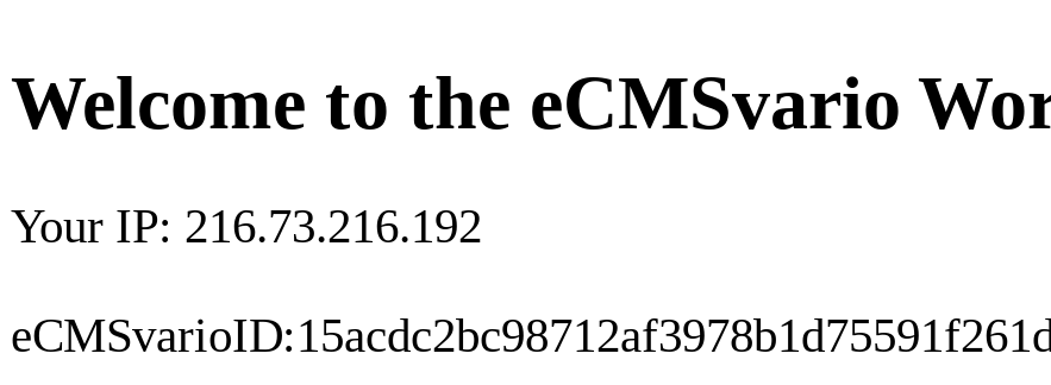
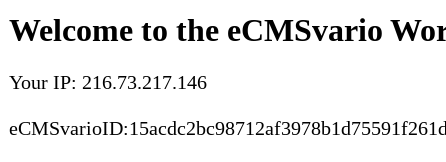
- Your IP: 216.73.216.192
+ Your IP: 216.73.217.146
